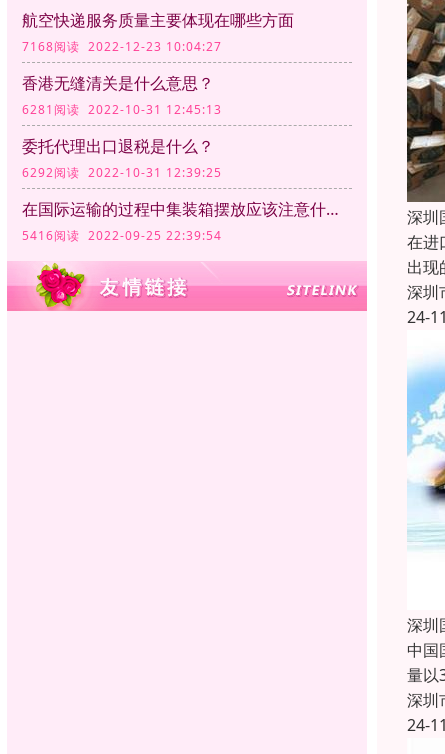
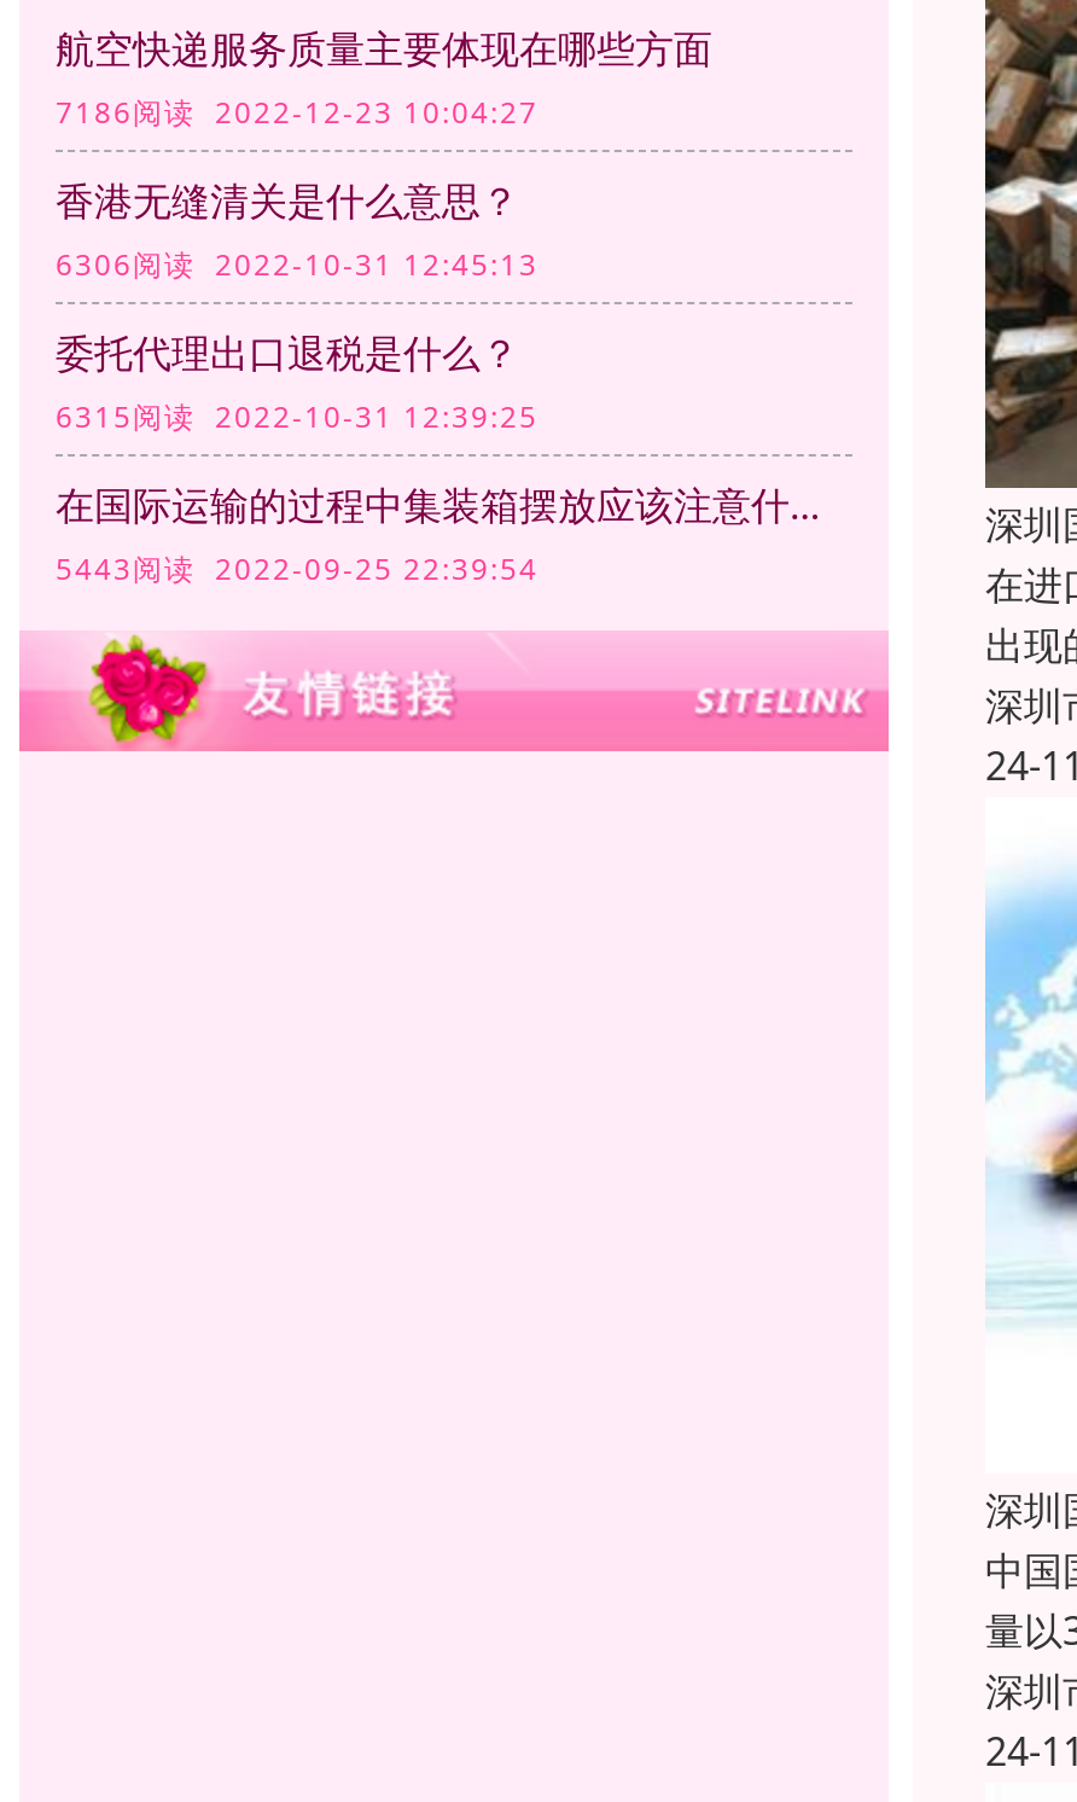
- 7168阅读 2022-12-23 10:04:27
+ 7186阅读 2022-12-23 10:04:27

- 6281阅读 2022-10-31 12:45:13
+ 6306阅读 2022-10-31 12:45:13

- 6292阅读 2022-10-31 12:39:25
+ 6315阅读 2022-10-31 12:39:25

- 5416阅读 2022-09-25 22:39:54
+ 5443阅读 2022-09-25 22:39:54
